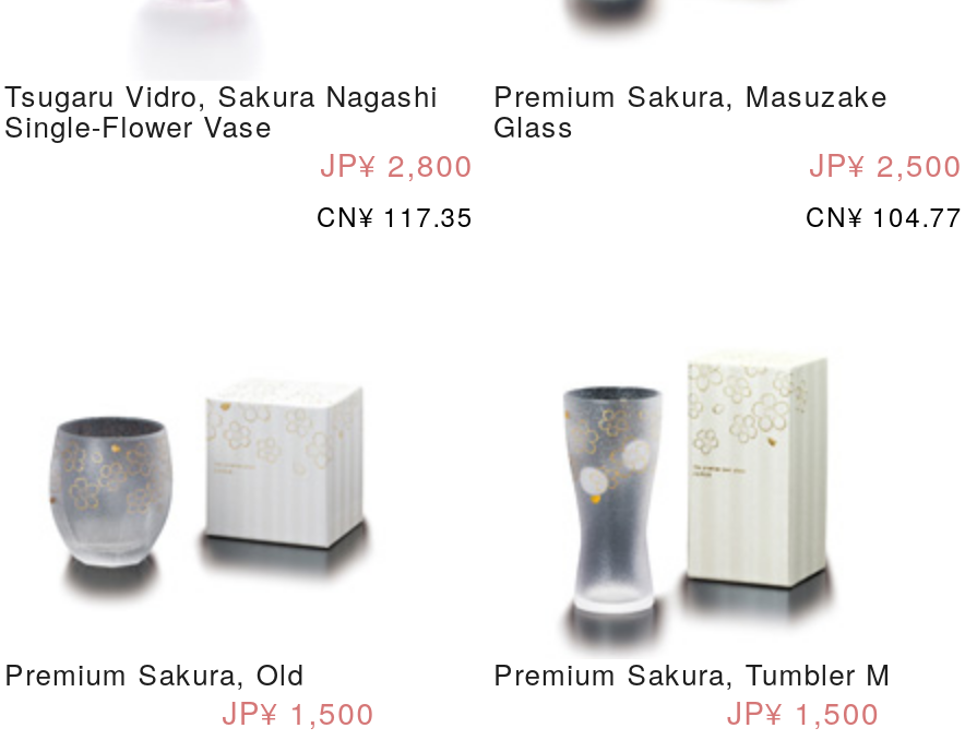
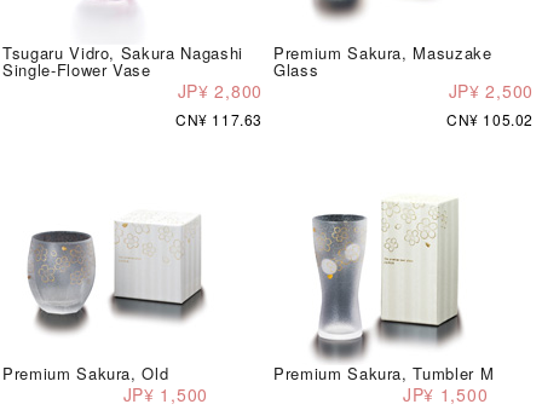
- CN¥ 117.35
+ CN¥ 117.63

- CN¥ 104.77
+ CN¥ 105.02
